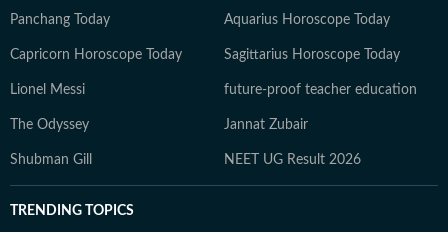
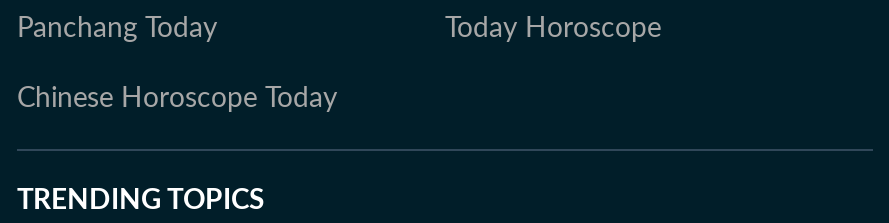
- Aquarius Horoscope Today
- Capricorn Horoscope Today
- Sagittarius Horoscope Today
- Lionel Messi
- future-proof teacher education
- The Odyssey
- Jannat Zubair
- Shubman Gill
- NEET UG Result 2026
+ Today Horoscope
+ Chinese Horoscope Today
